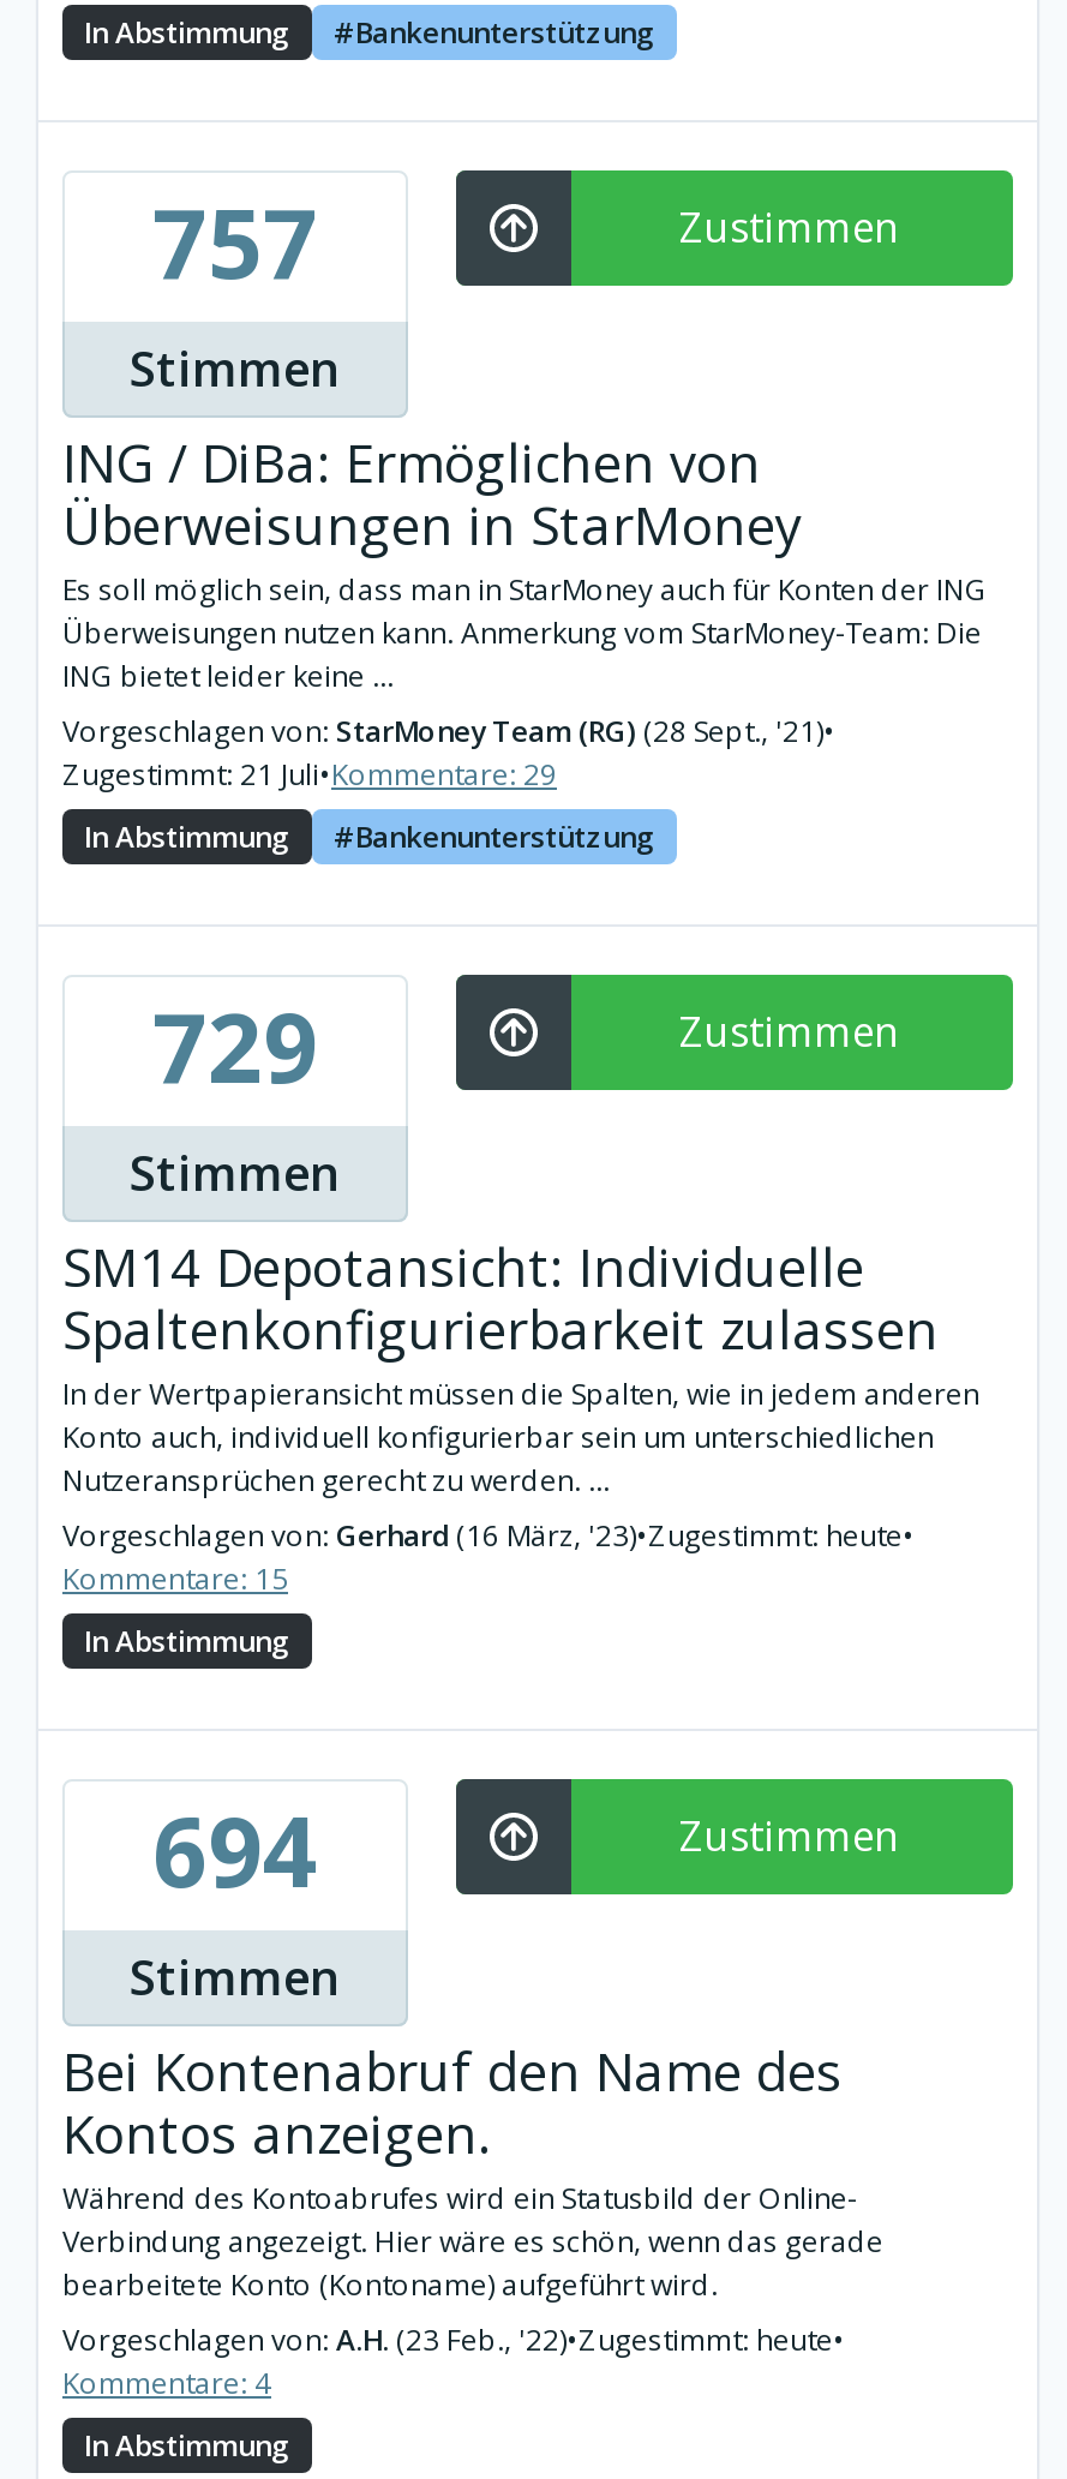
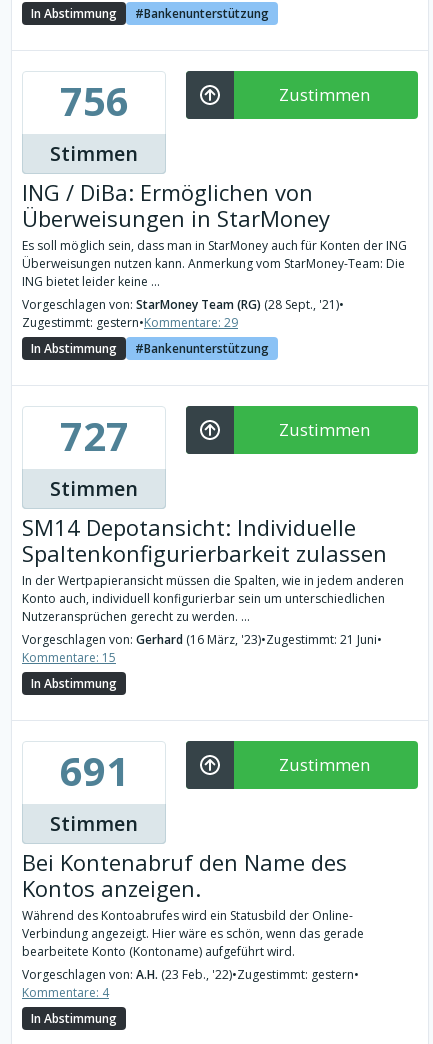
- 757
+ 756

- Zugestimmt: 21 Juli•Kommentare: 29
+ Zugestimmt: gestern•Kommentare: 29

- 729
+ 727

- Vorgeschlagen von: Gerhard (16 März, '23)•Zugestimmt: heute•
+ Vorgeschlagen von: Gerhard (16 März, '23)•Zugestimmt: 21 Juni•

- 694
+ 691

- Vorgeschlagen von: A.H. (23 Feb., '22)•Zugestimmt: heute•
+ Vorgeschlagen von: A.H. (23 Feb., '22)•Zugestimmt: gestern•
